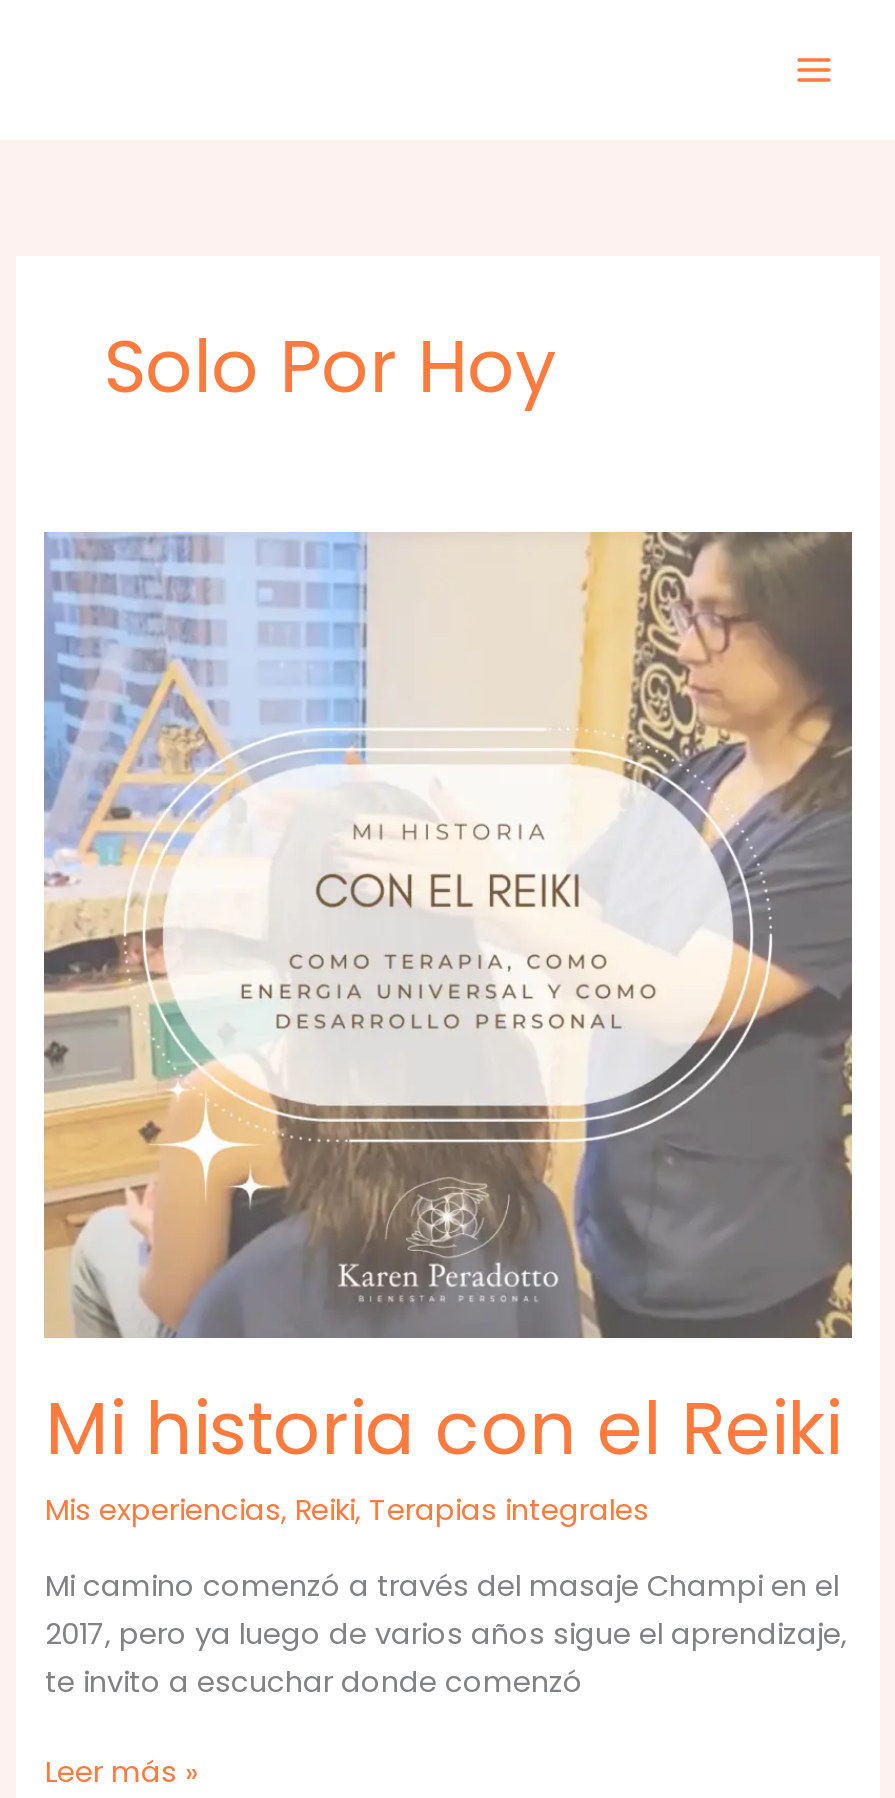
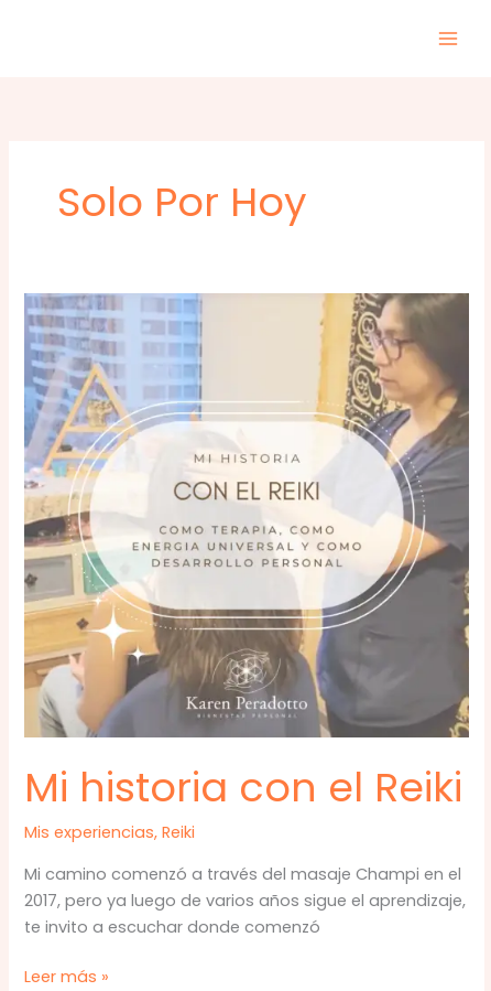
- Mis experiencias, Reiki, Terapias integrales
+ Mis experiencias, Reiki
